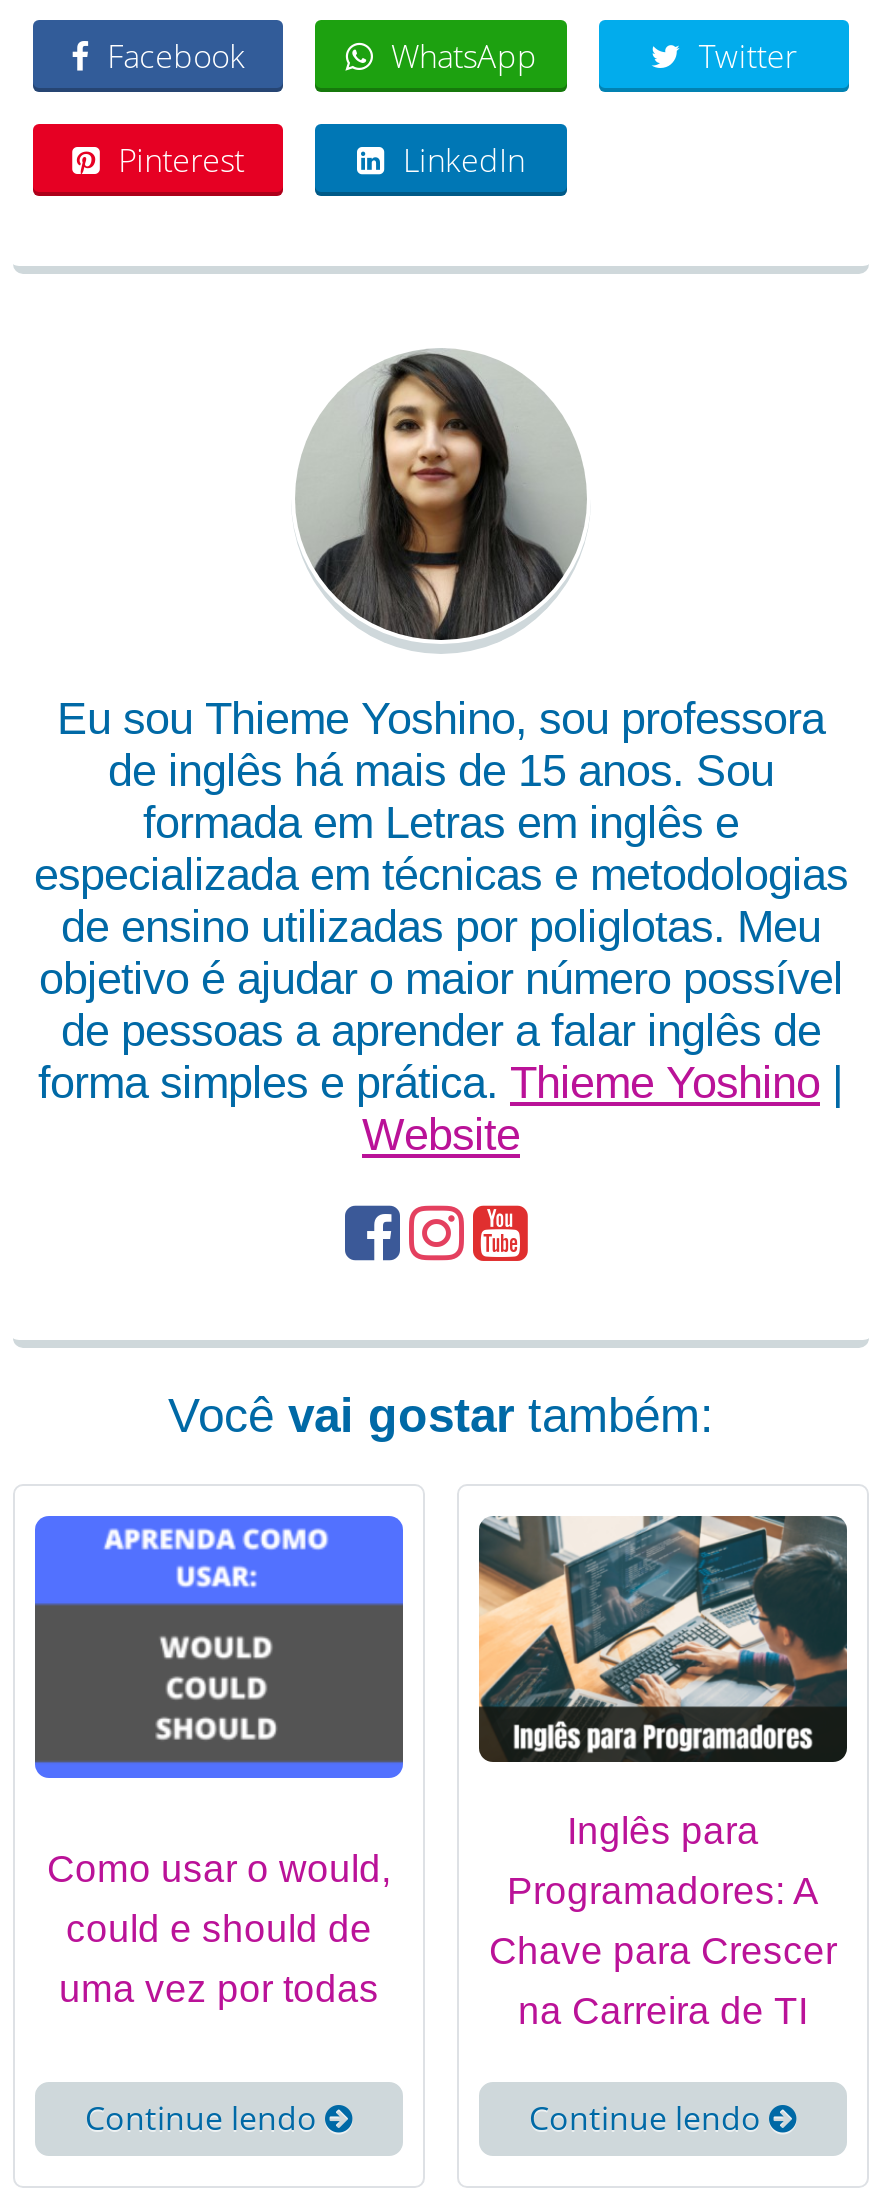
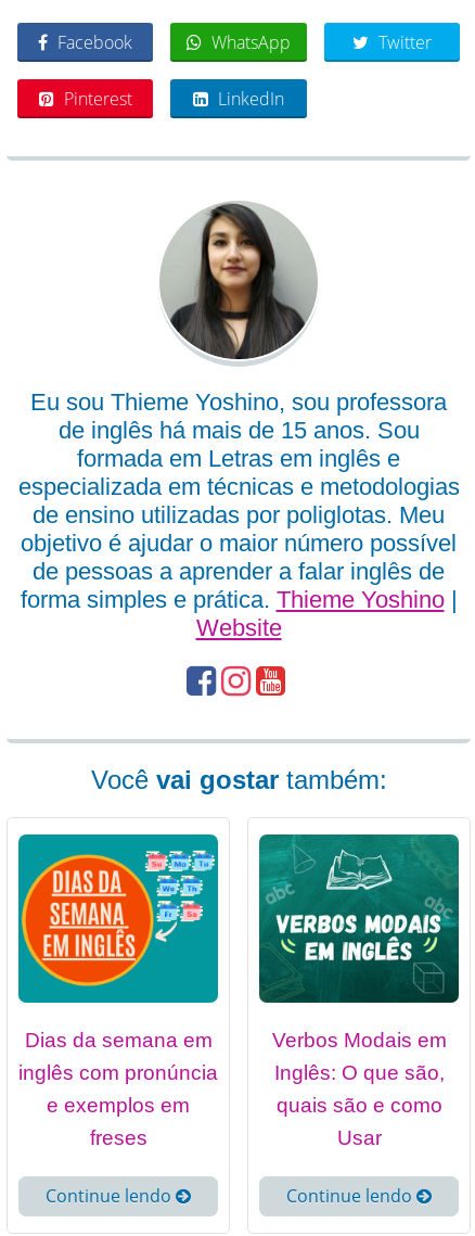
- [image]
- Como usar o would,
- could e should de
- uma vez por todas
+ [image]
+ Dias da semana em
+ inglês com pronúncia
+ e exemplos em
+ freses

- [image]
- Inglês para
- Programadores: A
- Chave para Crescer
- na Carreira de TI
+ [image]
+ Verbos Modais em
+ Inglês: O que são,
+ quais são e como
+ Usar
